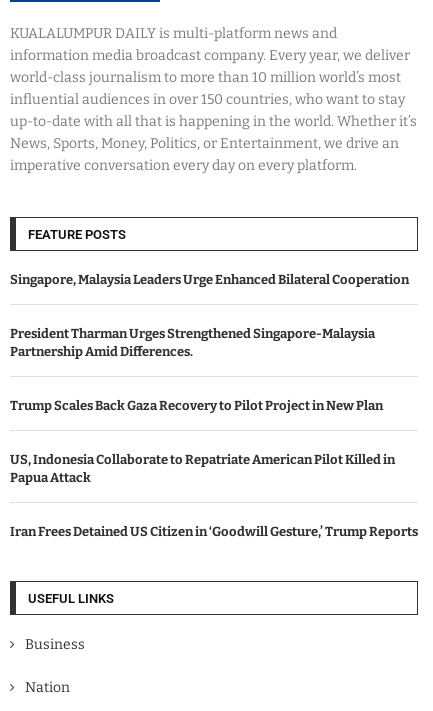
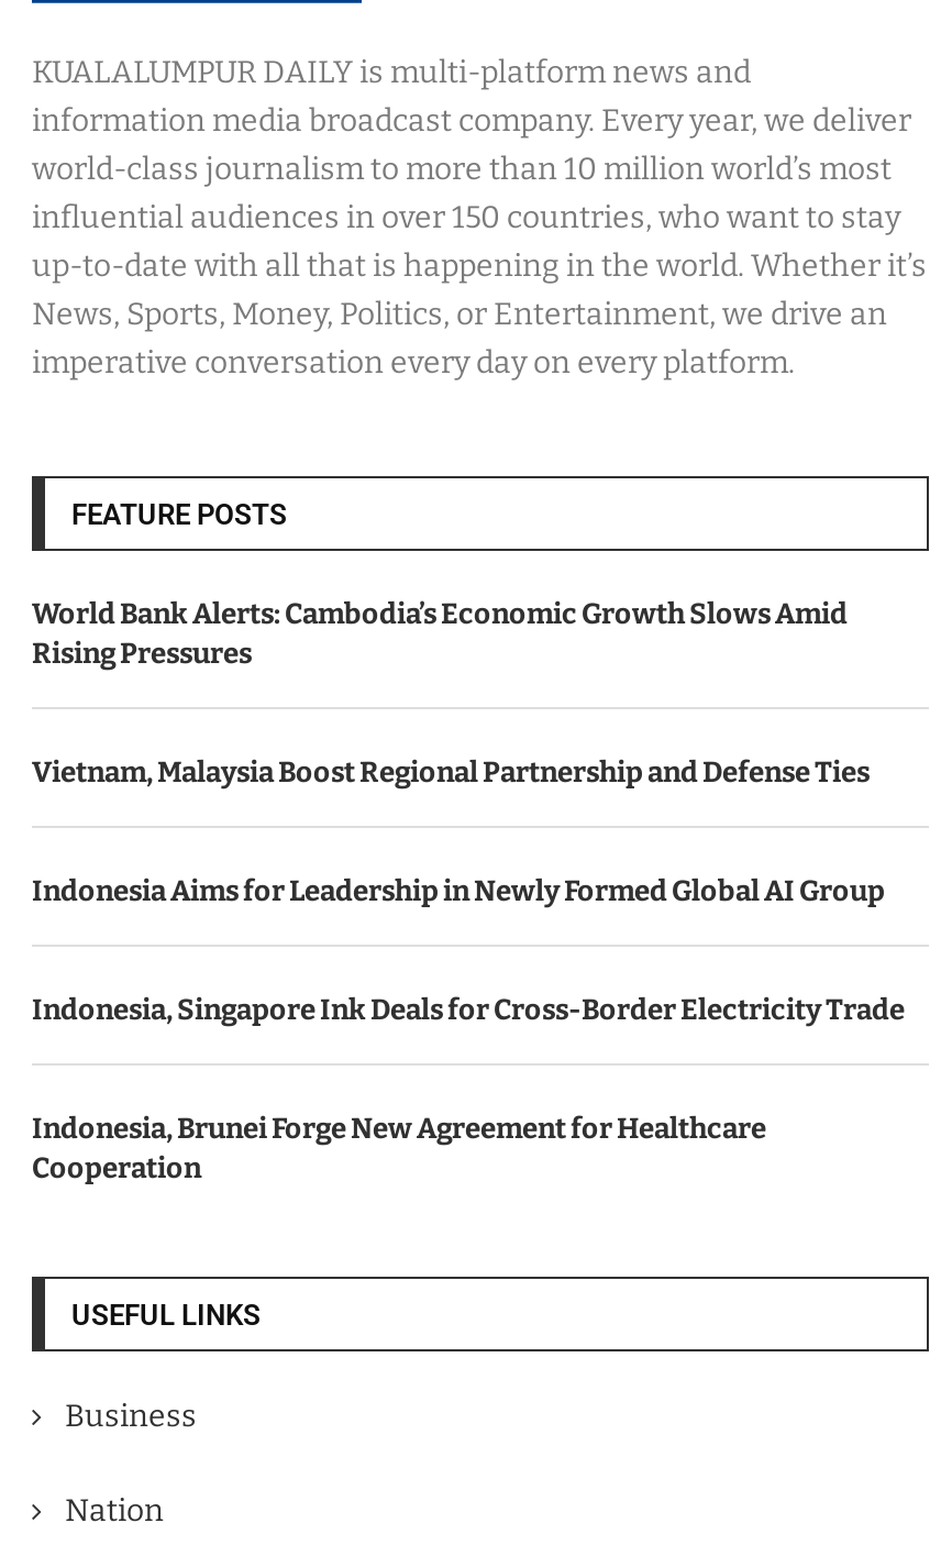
- Singapore, Malaysia Leaders Urge Enhanced Bilateral Cooperation
+ World Bank Alerts: Cambodia’s Economic Growth Slows Amid
+ Rising Pressures

- President Tharman Urges Strengthened Singapore-Malaysia
- Partnership Amid Differences.
+ Vietnam, Malaysia Boost Regional Partnership and Defense Ties

- Trump Scales Back Gaza Recovery to Pilot Project in New Plan
+ Indonesia Aims for Leadership in Newly Formed Global AI Group

- US, Indonesia Collaborate to Repatriate American Pilot Killed in
- Papua Attack
+ Indonesia, Singapore Ink Deals for Cross-Border Electricity Trade

- Iran Frees Detained US Citizen in ‘Goodwill Gesture,’ Trump Reports
+ Indonesia, Brunei Forge New Agreement for Healthcare
+ Cooperation
